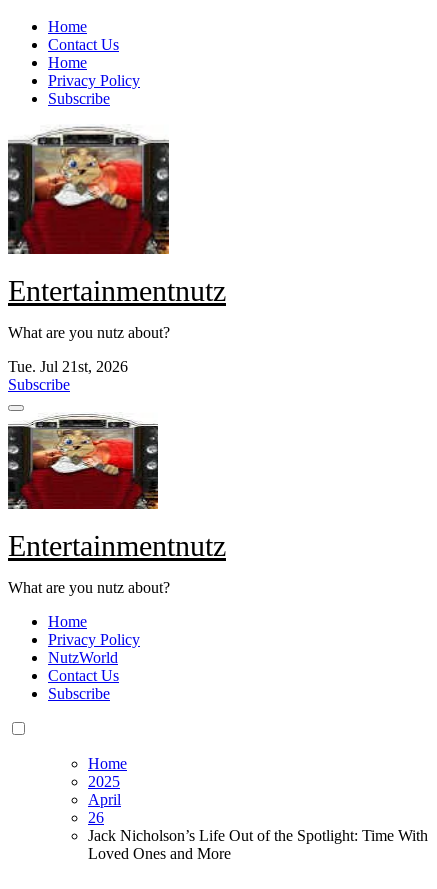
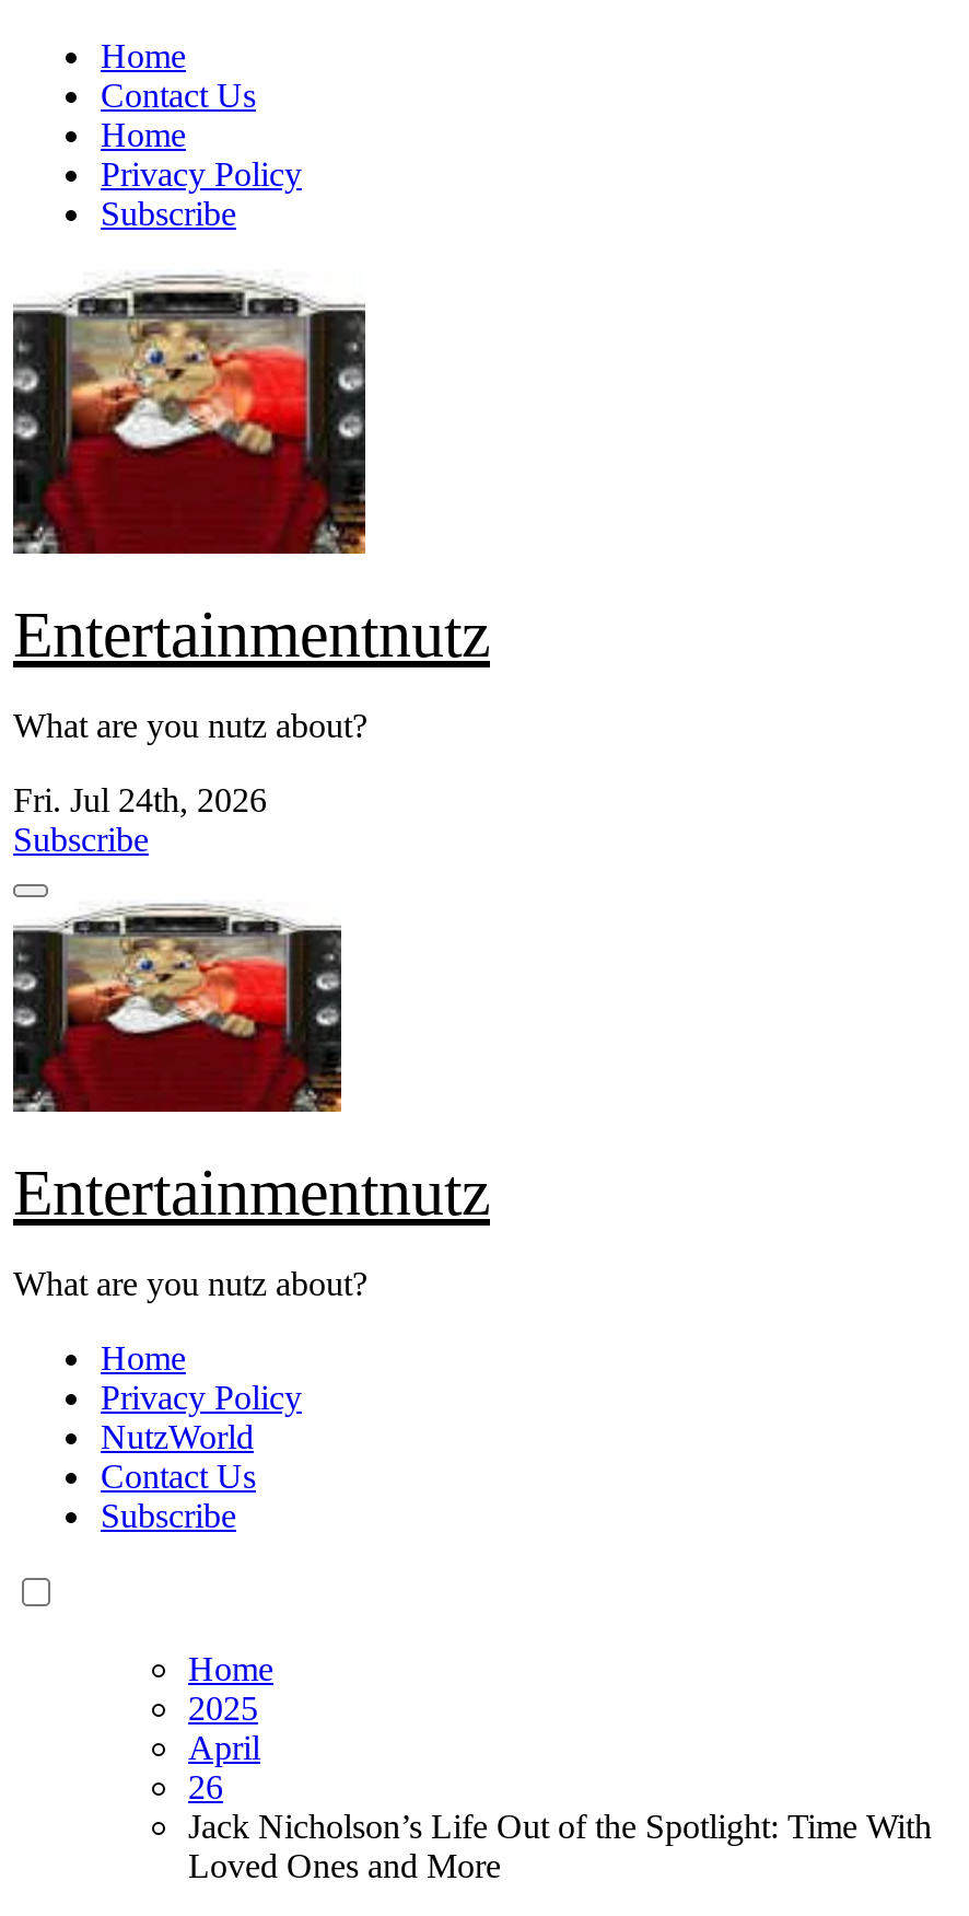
- Tue. Jul 21st, 2026
+ Fri. Jul 24th, 2026
